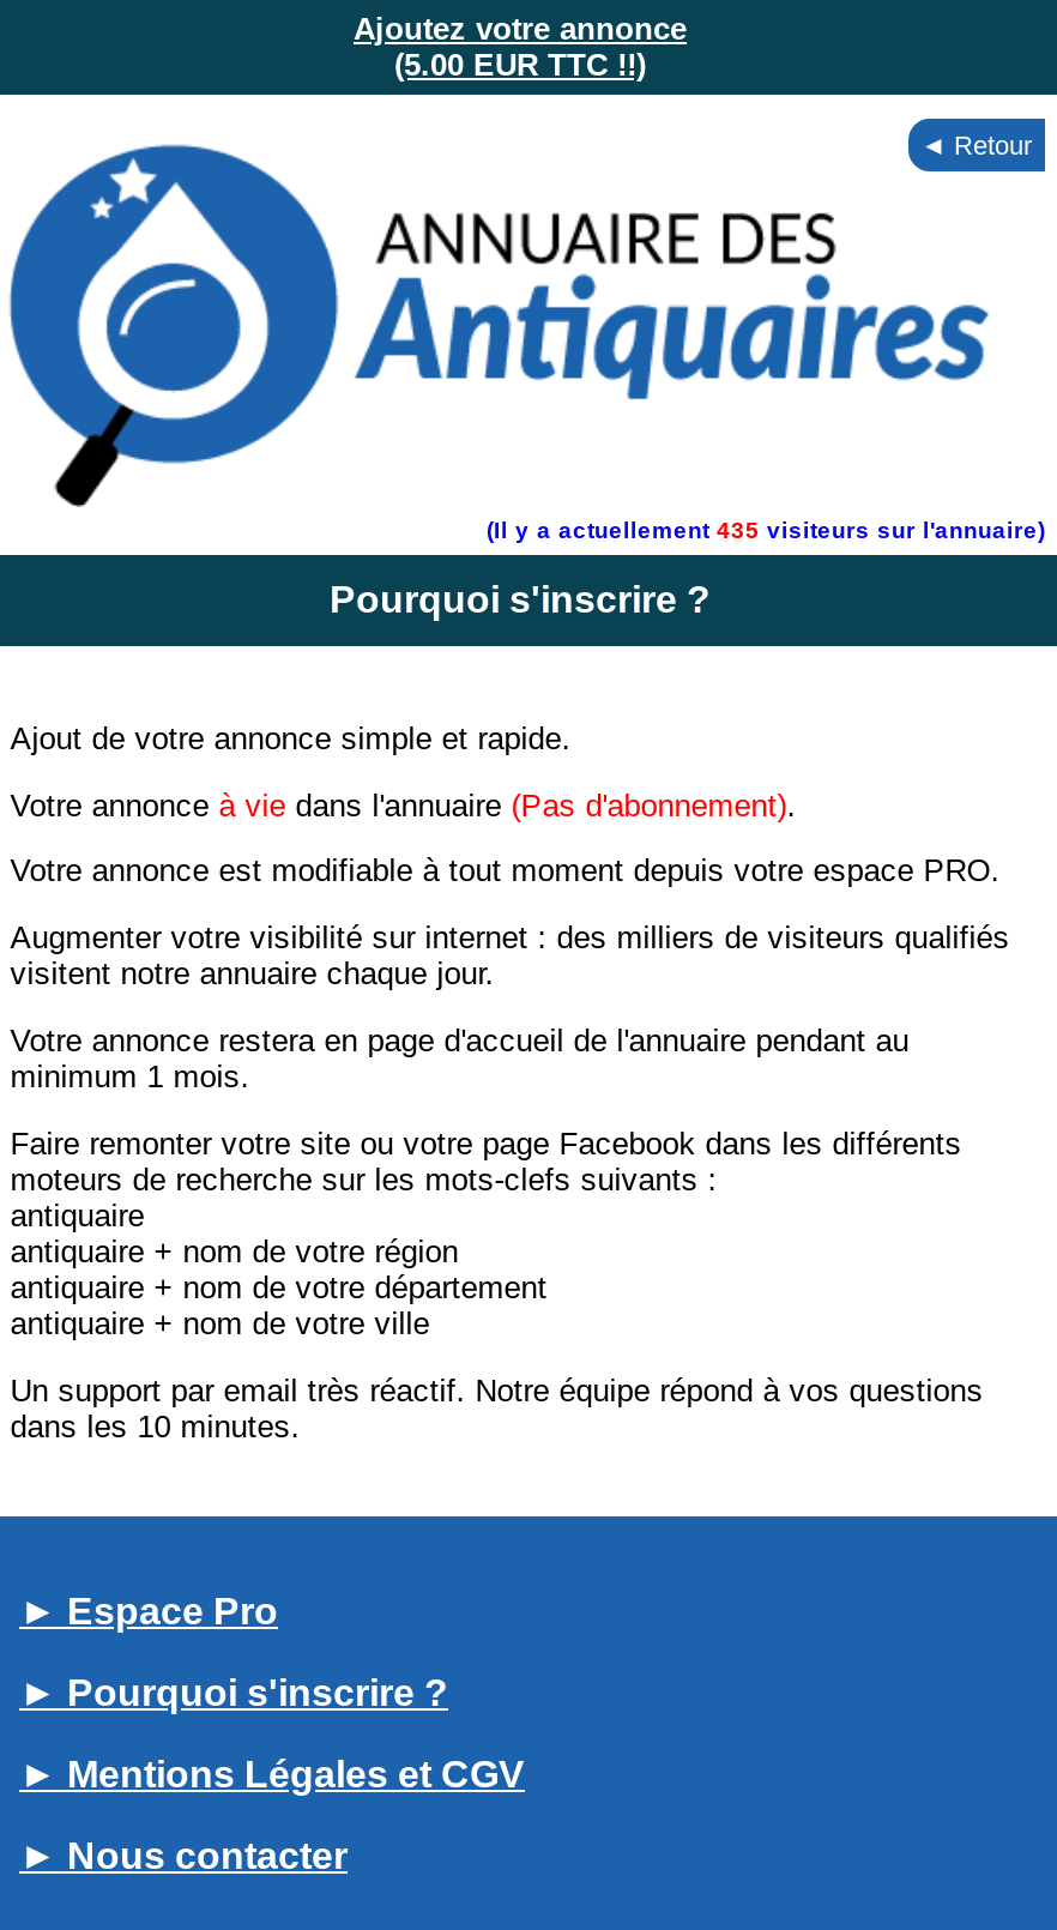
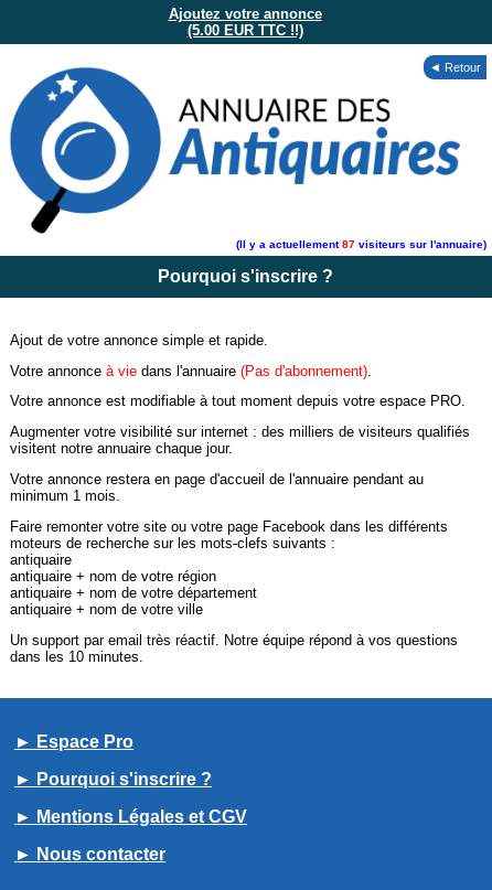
- (Il y a actuellement 435 visiteurs sur l'annuaire)
+ (Il y a actuellement 87 visiteurs sur l'annuaire)
